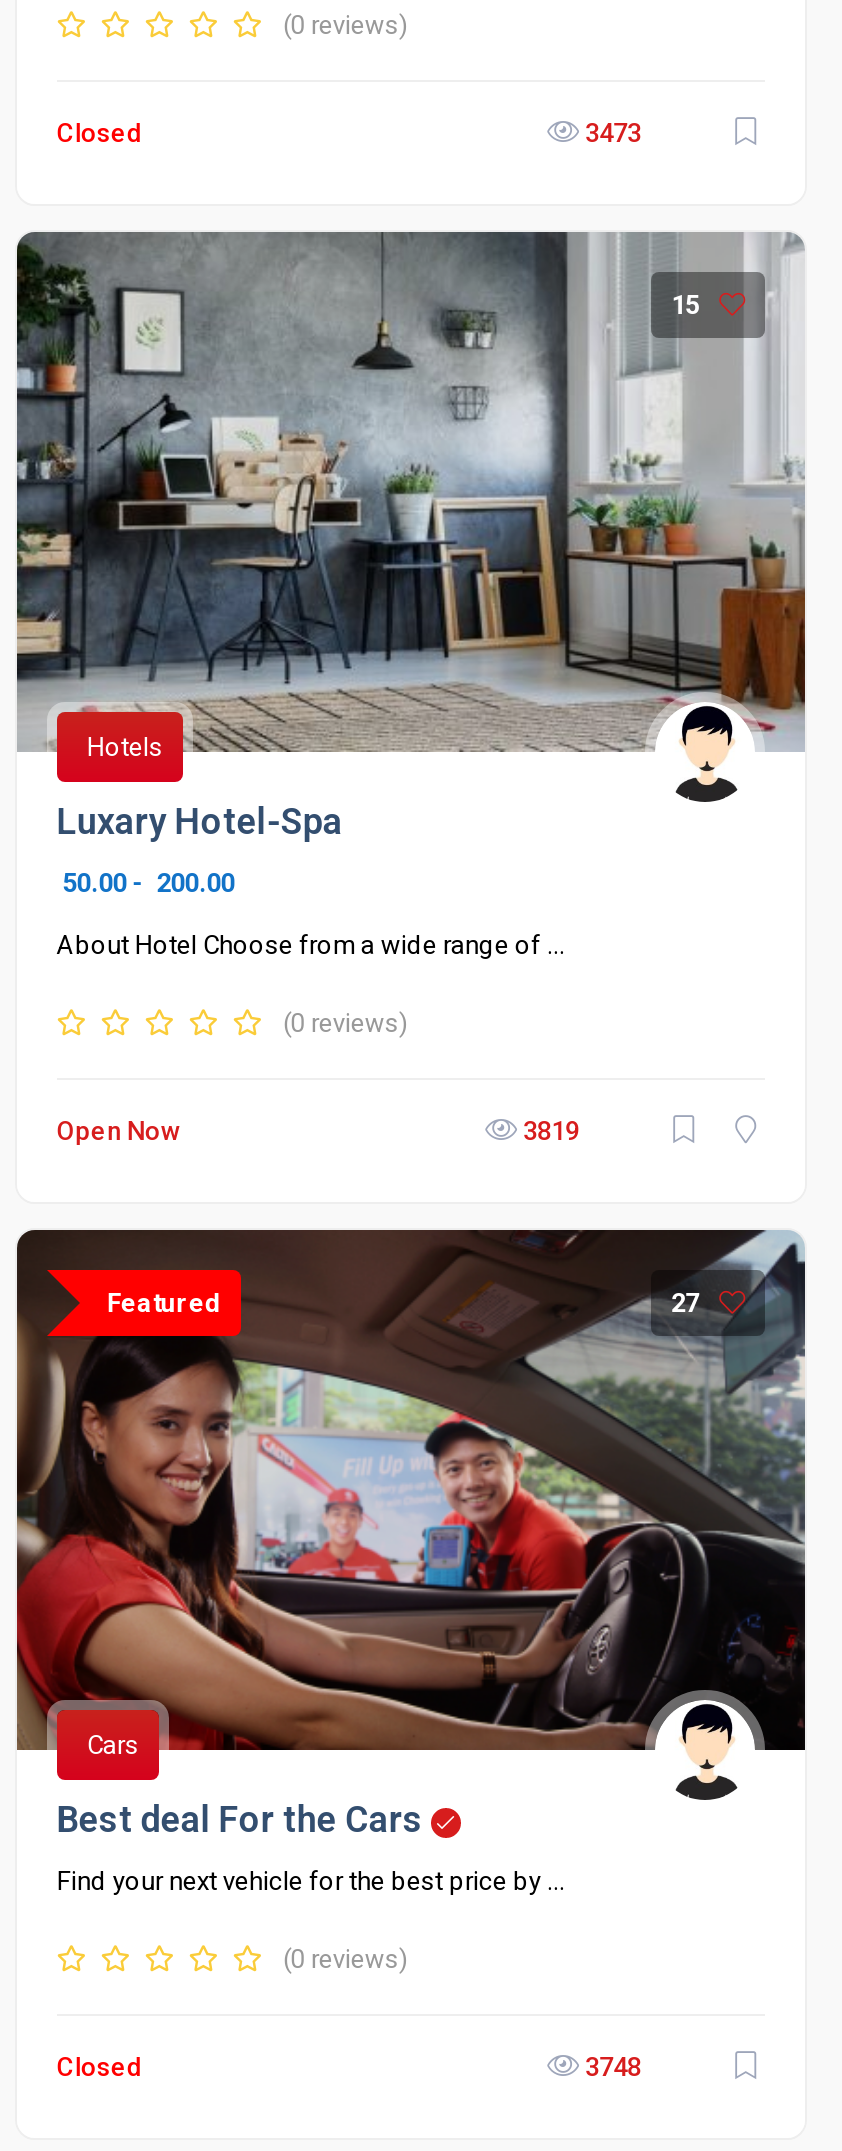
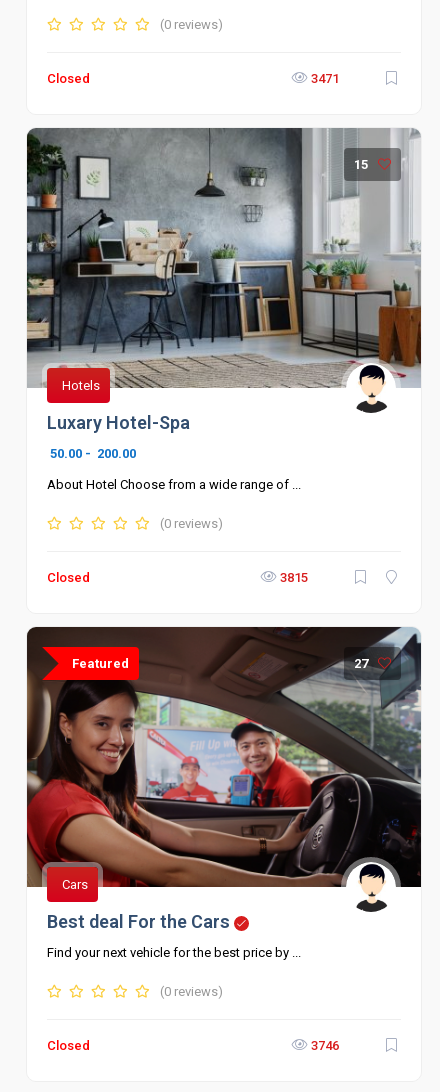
- 3473
+ 3471

- Open Now
- 3819
+ Closed
+ 3815

- 3748
+ 3746
